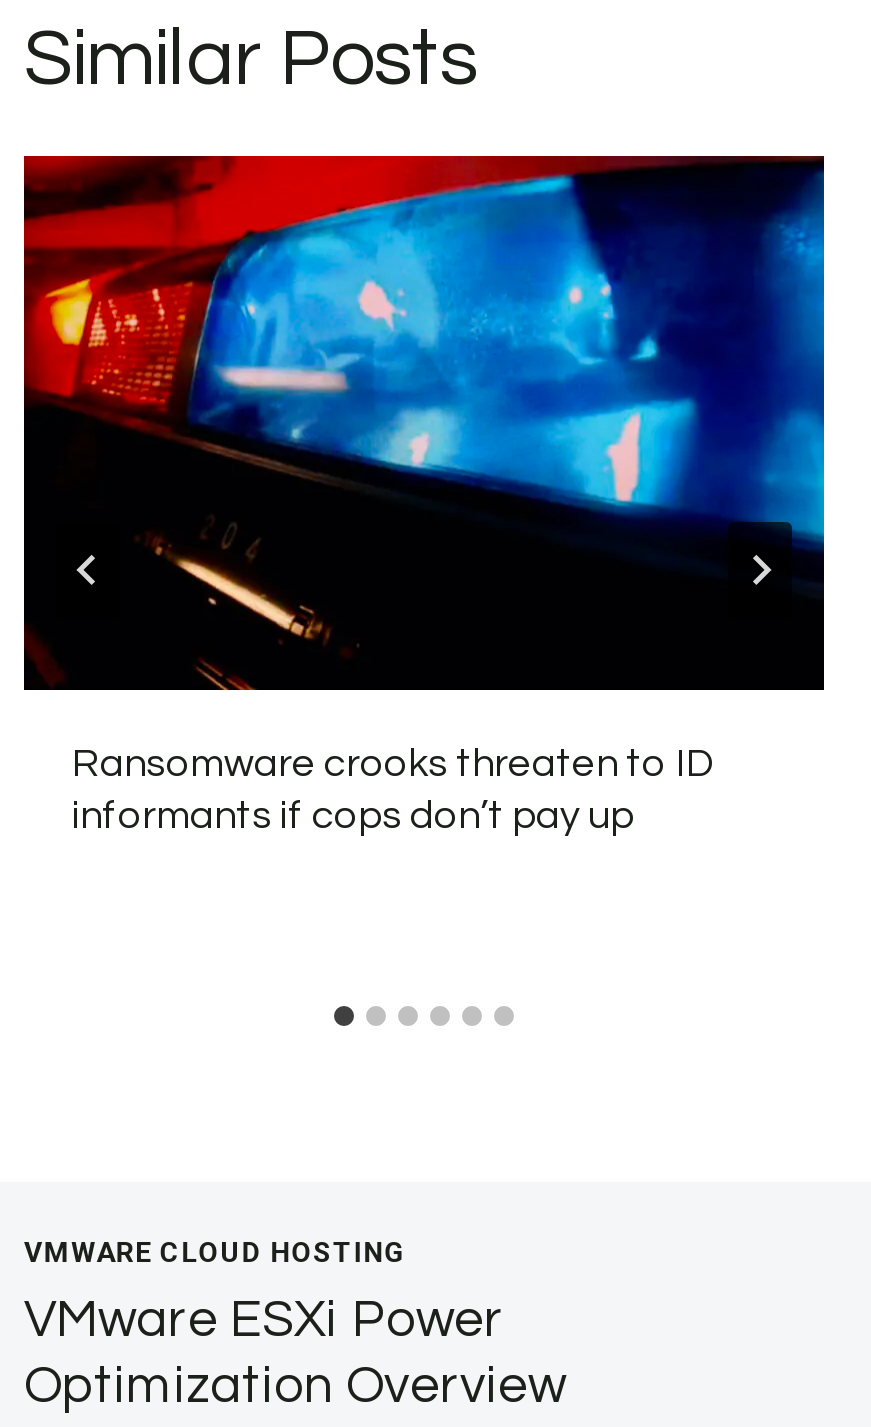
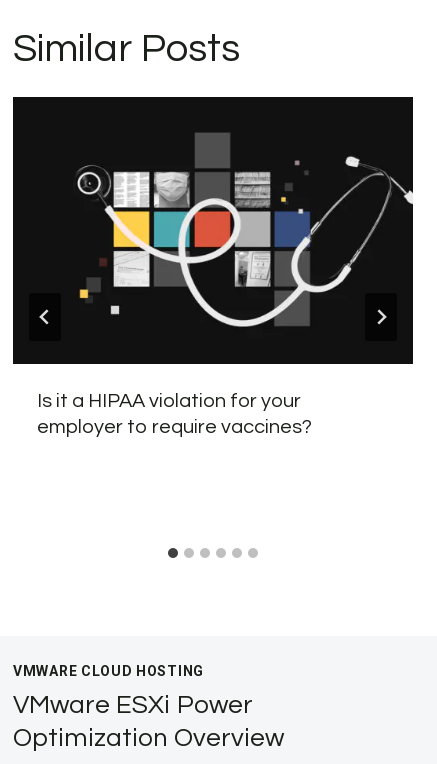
- [image]
+ [image]

- Ransomware crooks threaten to ID
- informants if cops don’t pay up
+ Is it a HIPAA violation for your
+ employer to require vaccines?
